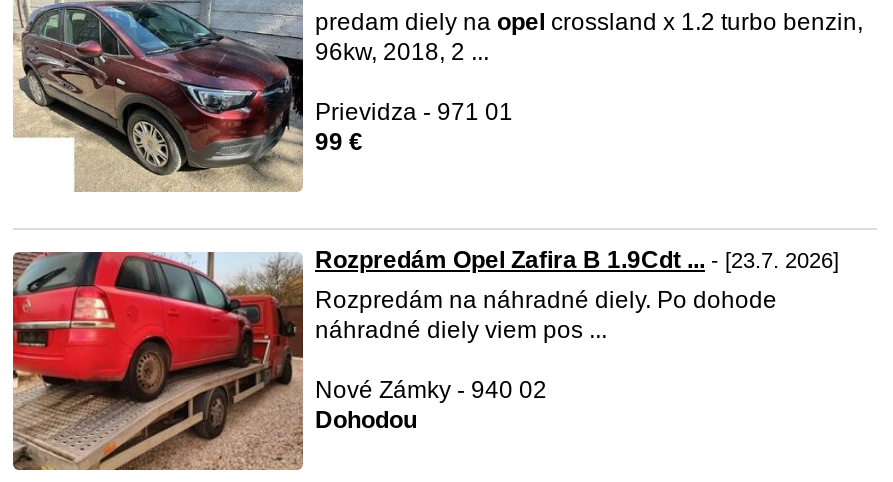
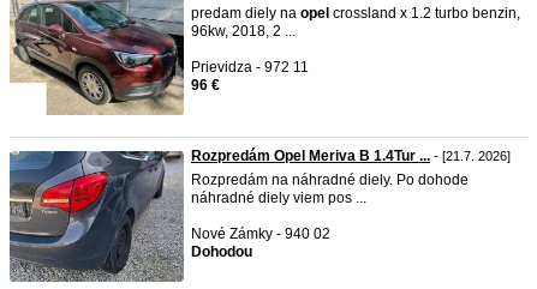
- Prievidza - 971 01
+ Prievidza - 972 11

- 99 €
+ 96 €

- [image]
- Rozpredám Opel Zafira B 1.9Cdt ... - [23.7. 2026]
+ [image]
+ Rozpredám Opel Meriva B 1.4Tur ... - [21.7. 2026]
